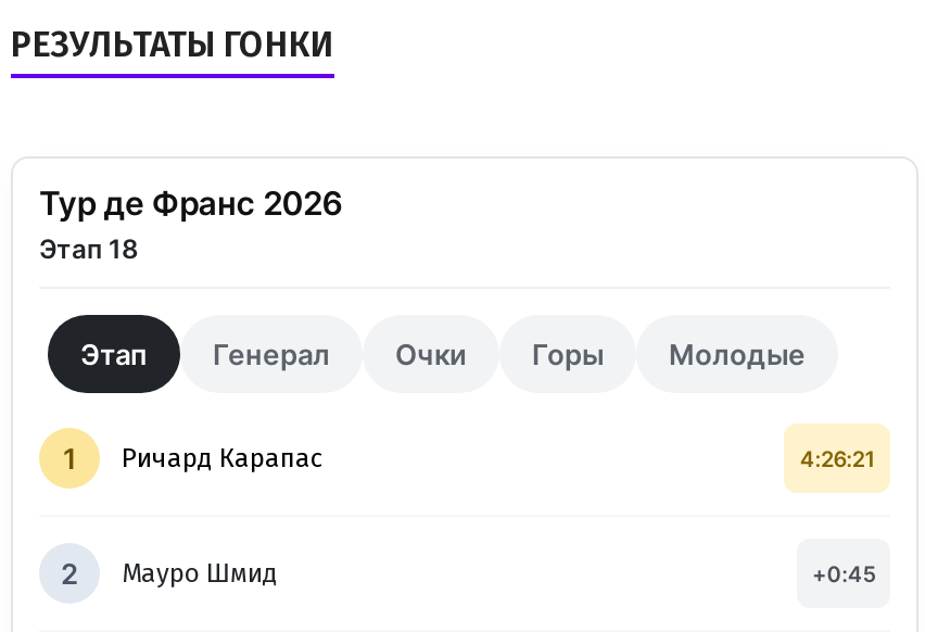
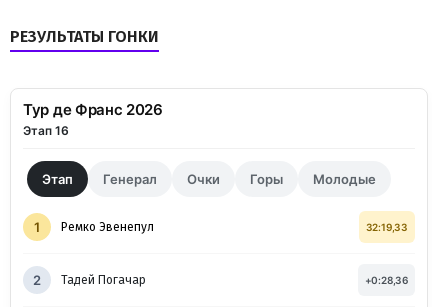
- Этап 18
+ Этап 16

- Ричард Карапас
- 4:26:21
+ Ремко Эвенепул
+ 32:19,33

- Мауро Шмид
- +0:45
+ Тадей Погачар
+ +0:28,36
